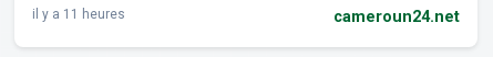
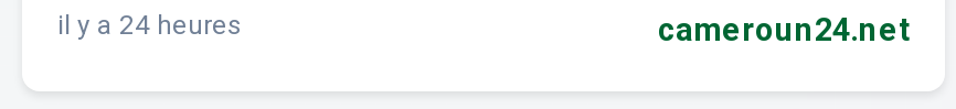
- il y a 11 heures
+ il y a 24 heures
